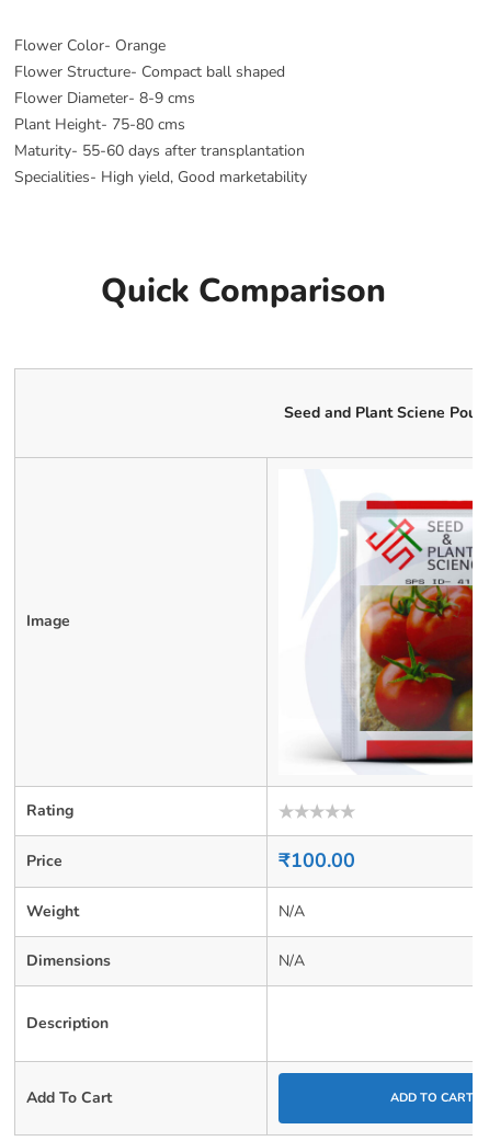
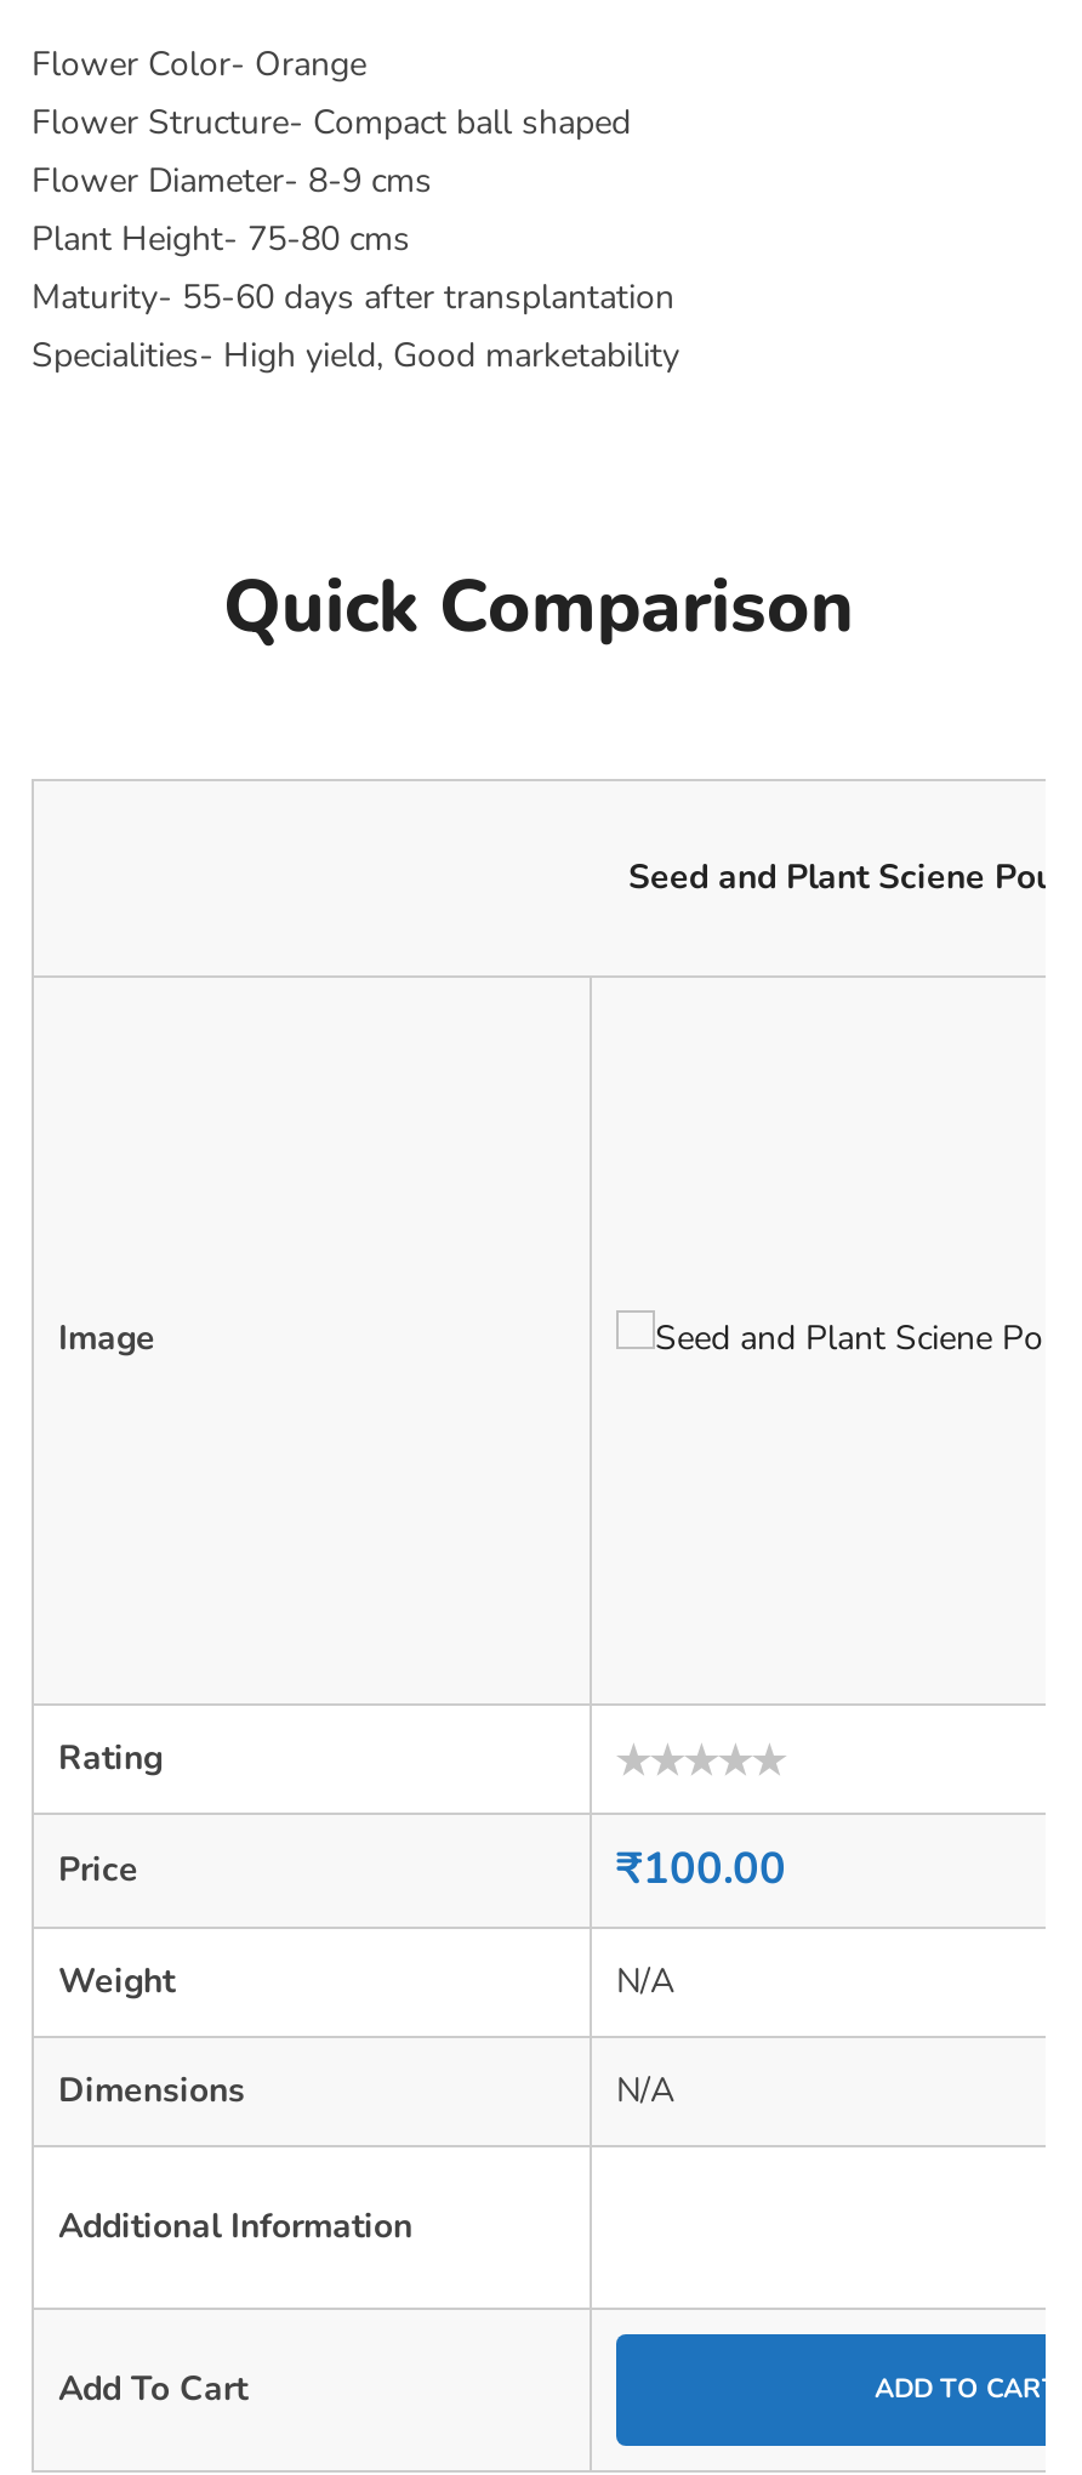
- [image]

- Description
+ Additional Information
